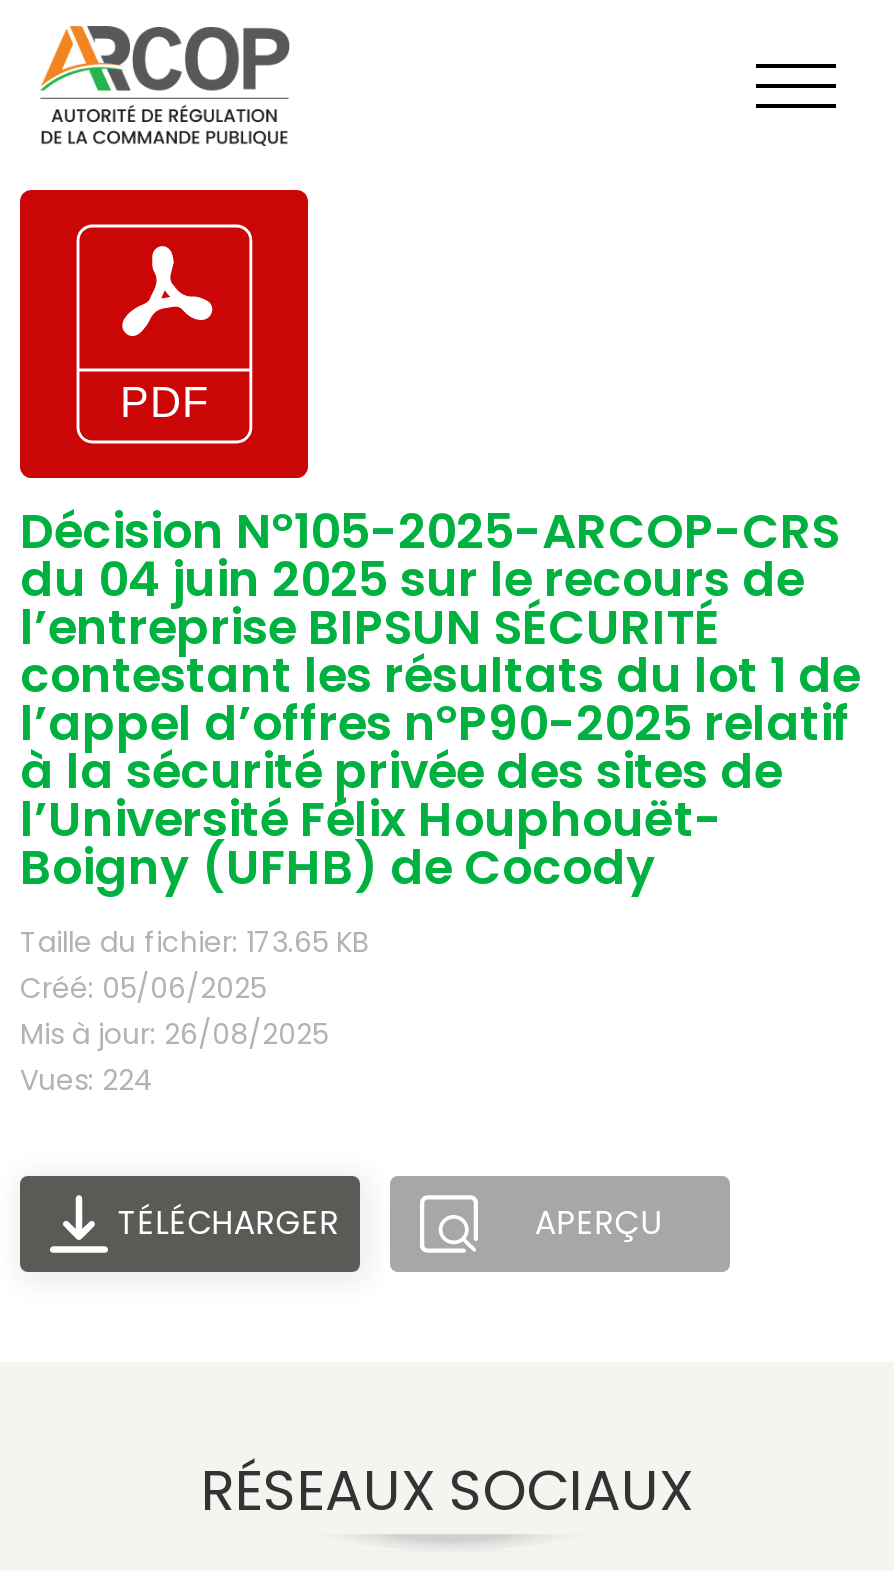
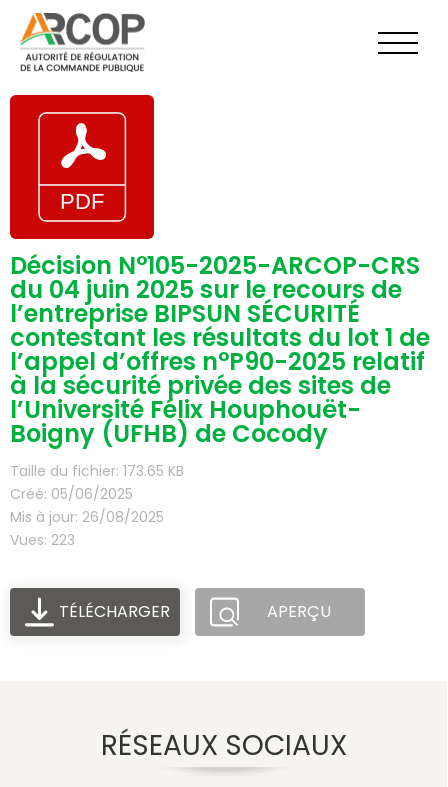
- Vues: 224
+ Vues: 223
